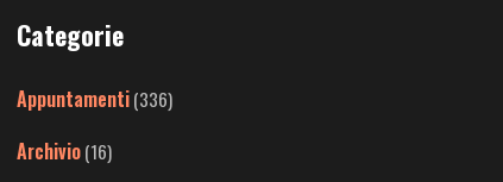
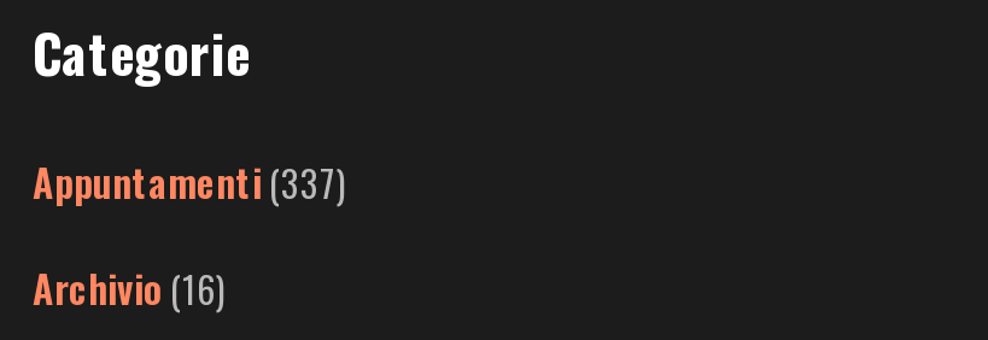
- Appuntamenti (336)
+ Appuntamenti (337)
